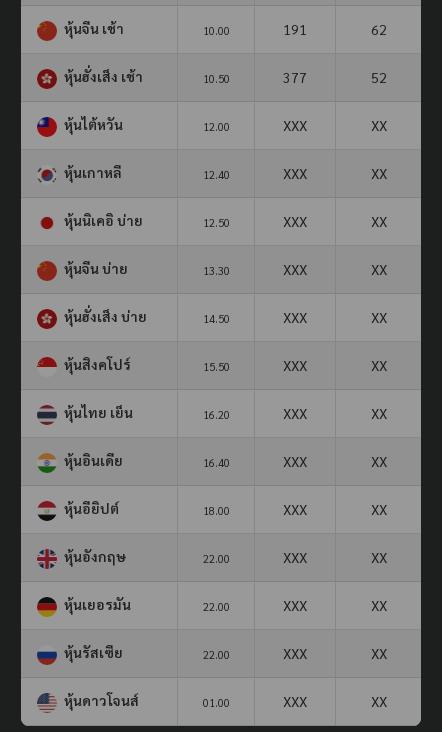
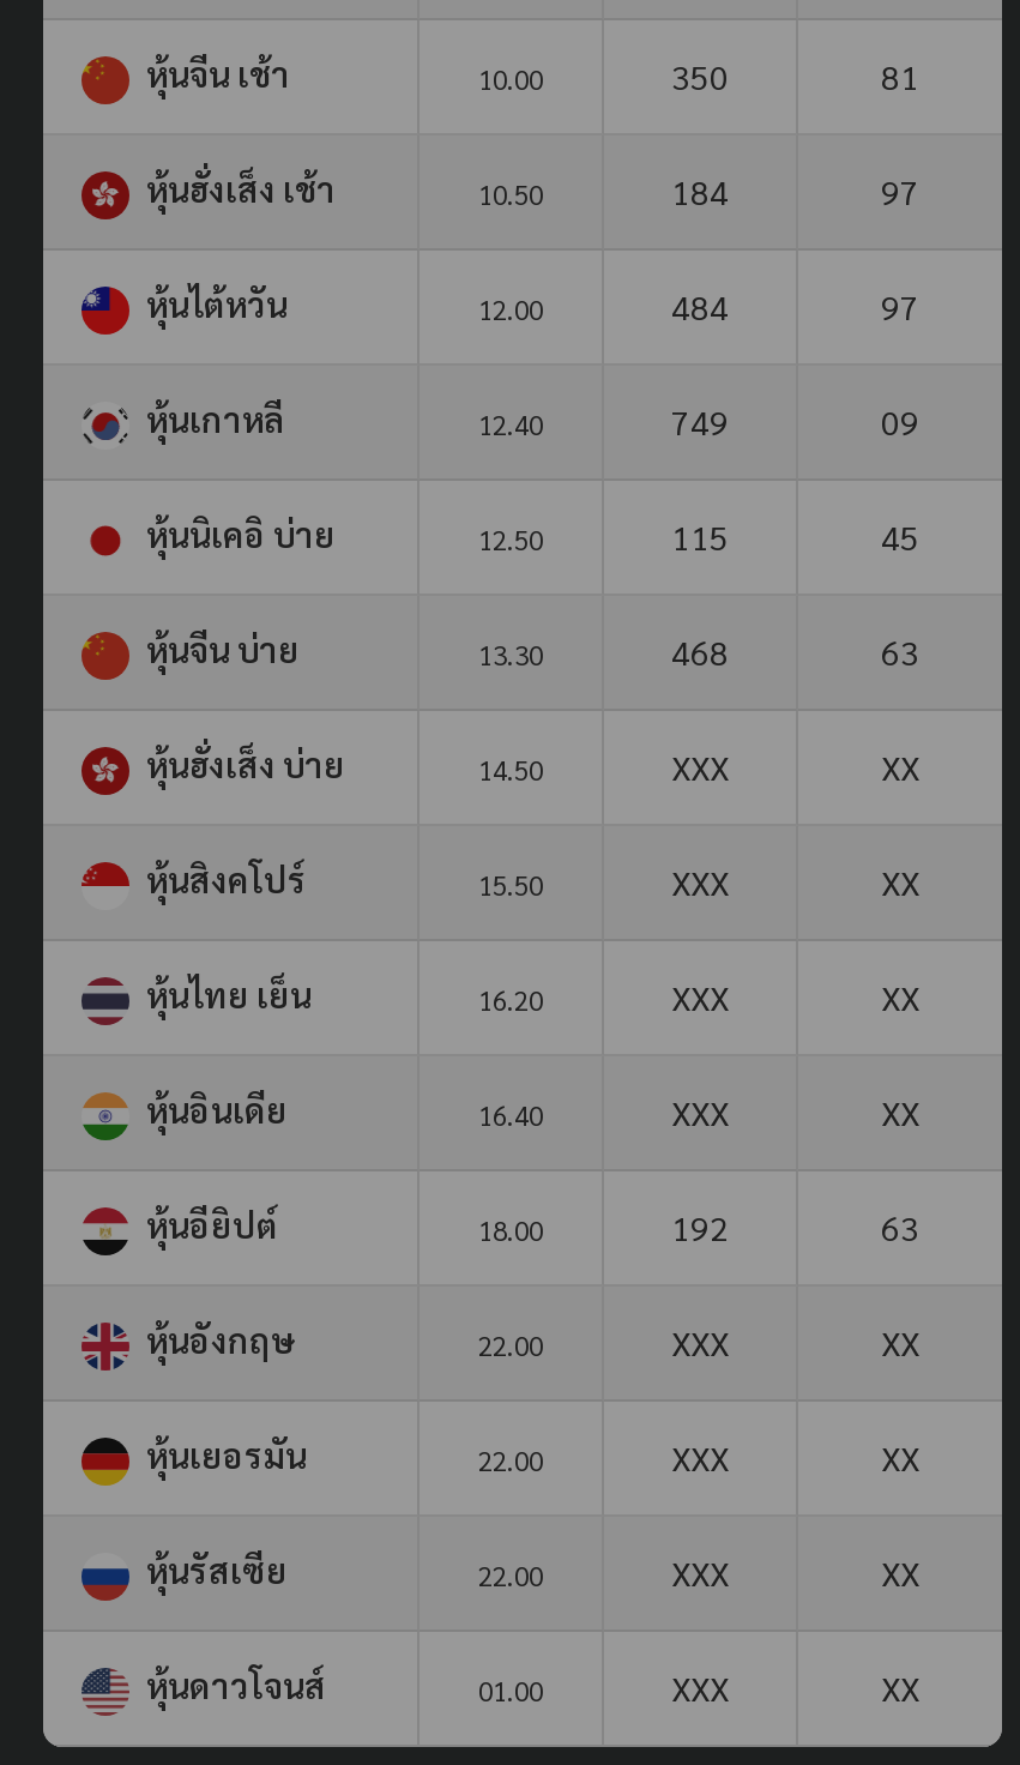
- 191
+ 350

- 62
+ 81

- 377
+ 184

- 52
+ 97

- XXX
- XX
+ 484
+ 97

- XXX
- XX
+ 749
+ 09

- XXX
- XX
+ 115
+ 45

- XXX
- XX
+ 468
+ 63

- XXX
- XX
+ 192
+ 63
